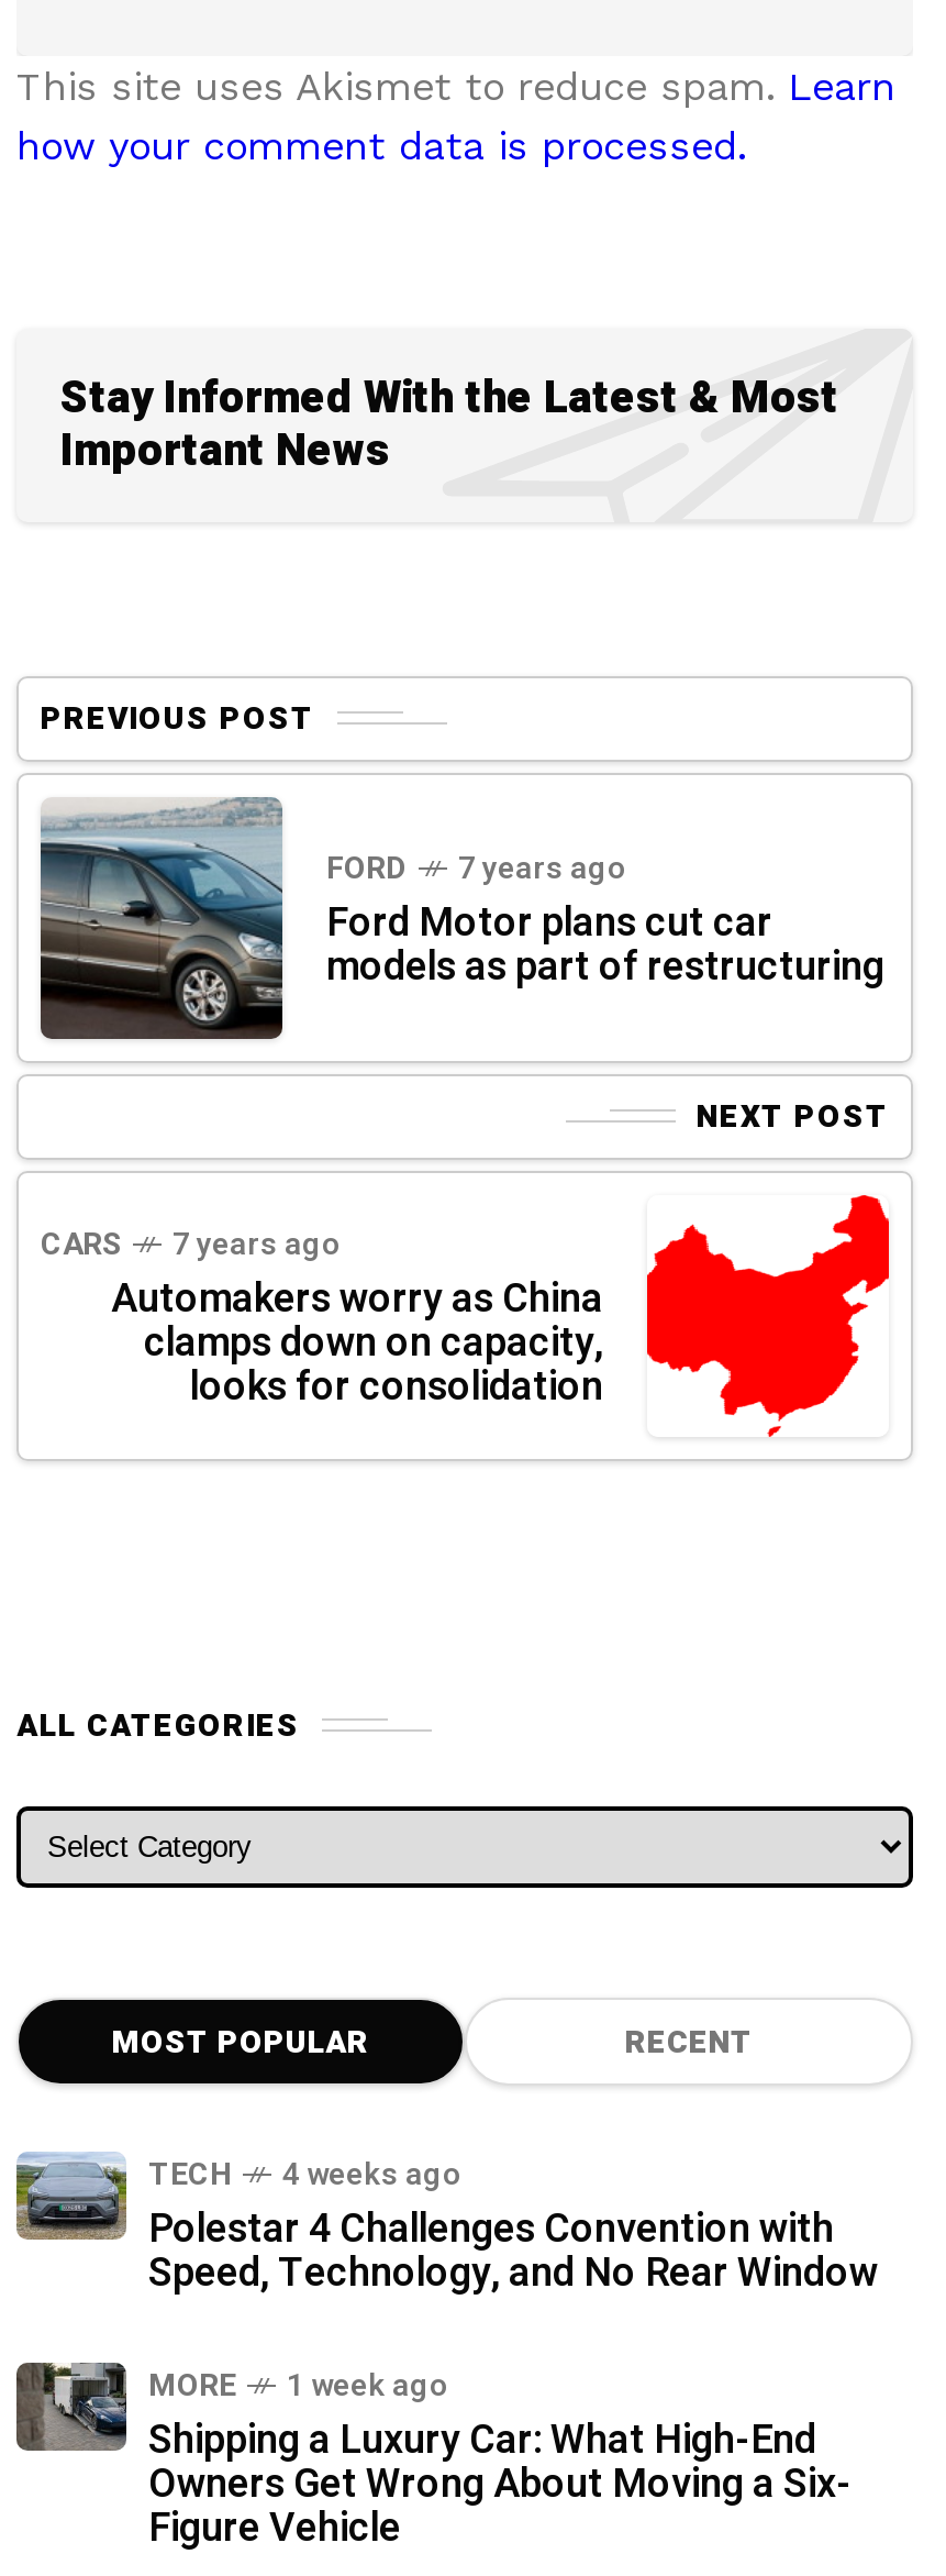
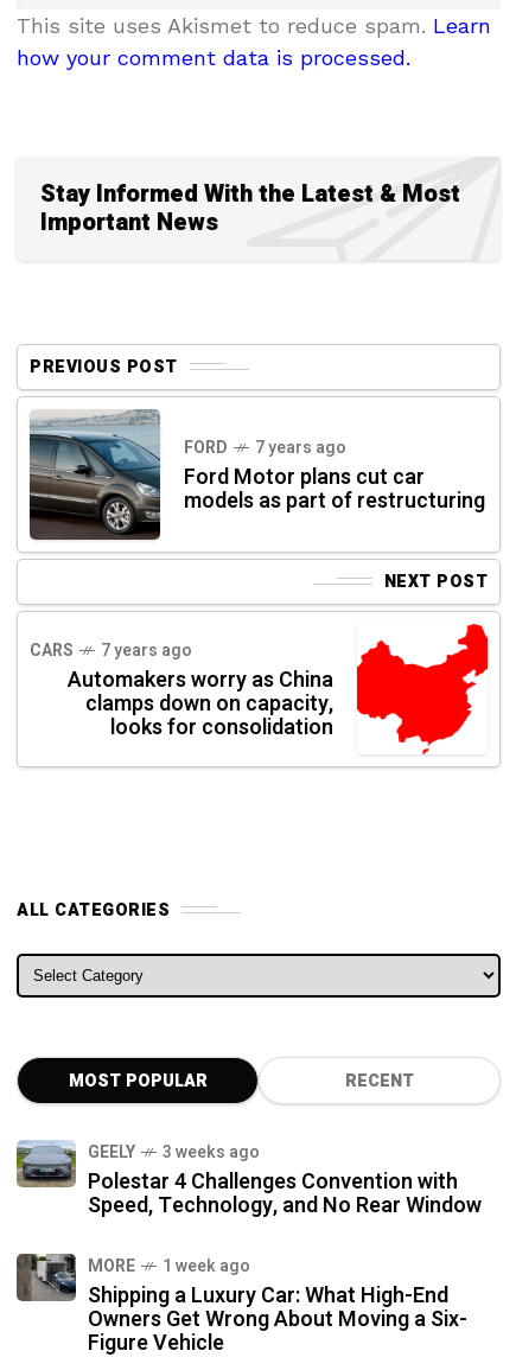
- TECH
- 4 weeks ago
+ GEELY
+ 3 weeks ago
